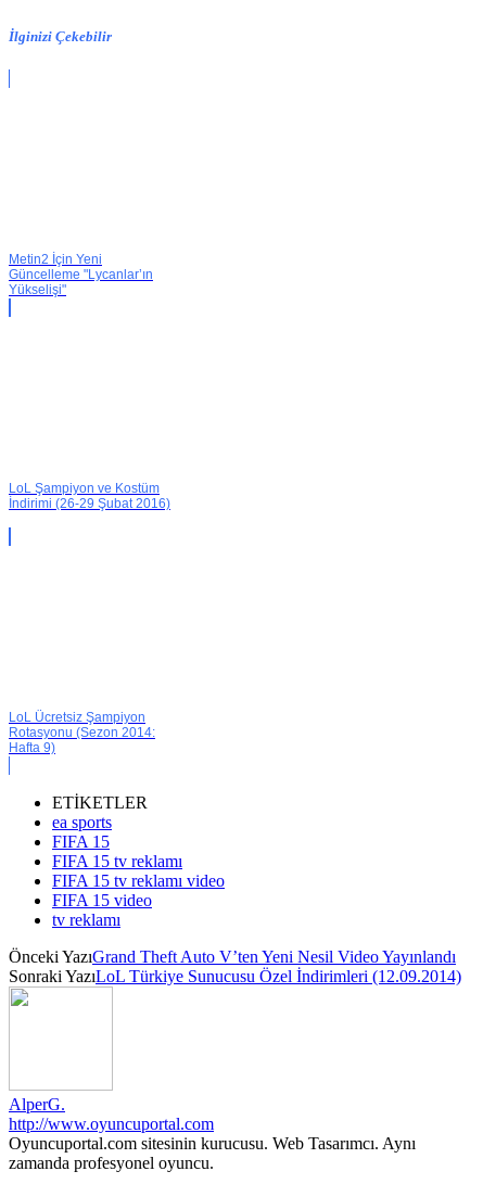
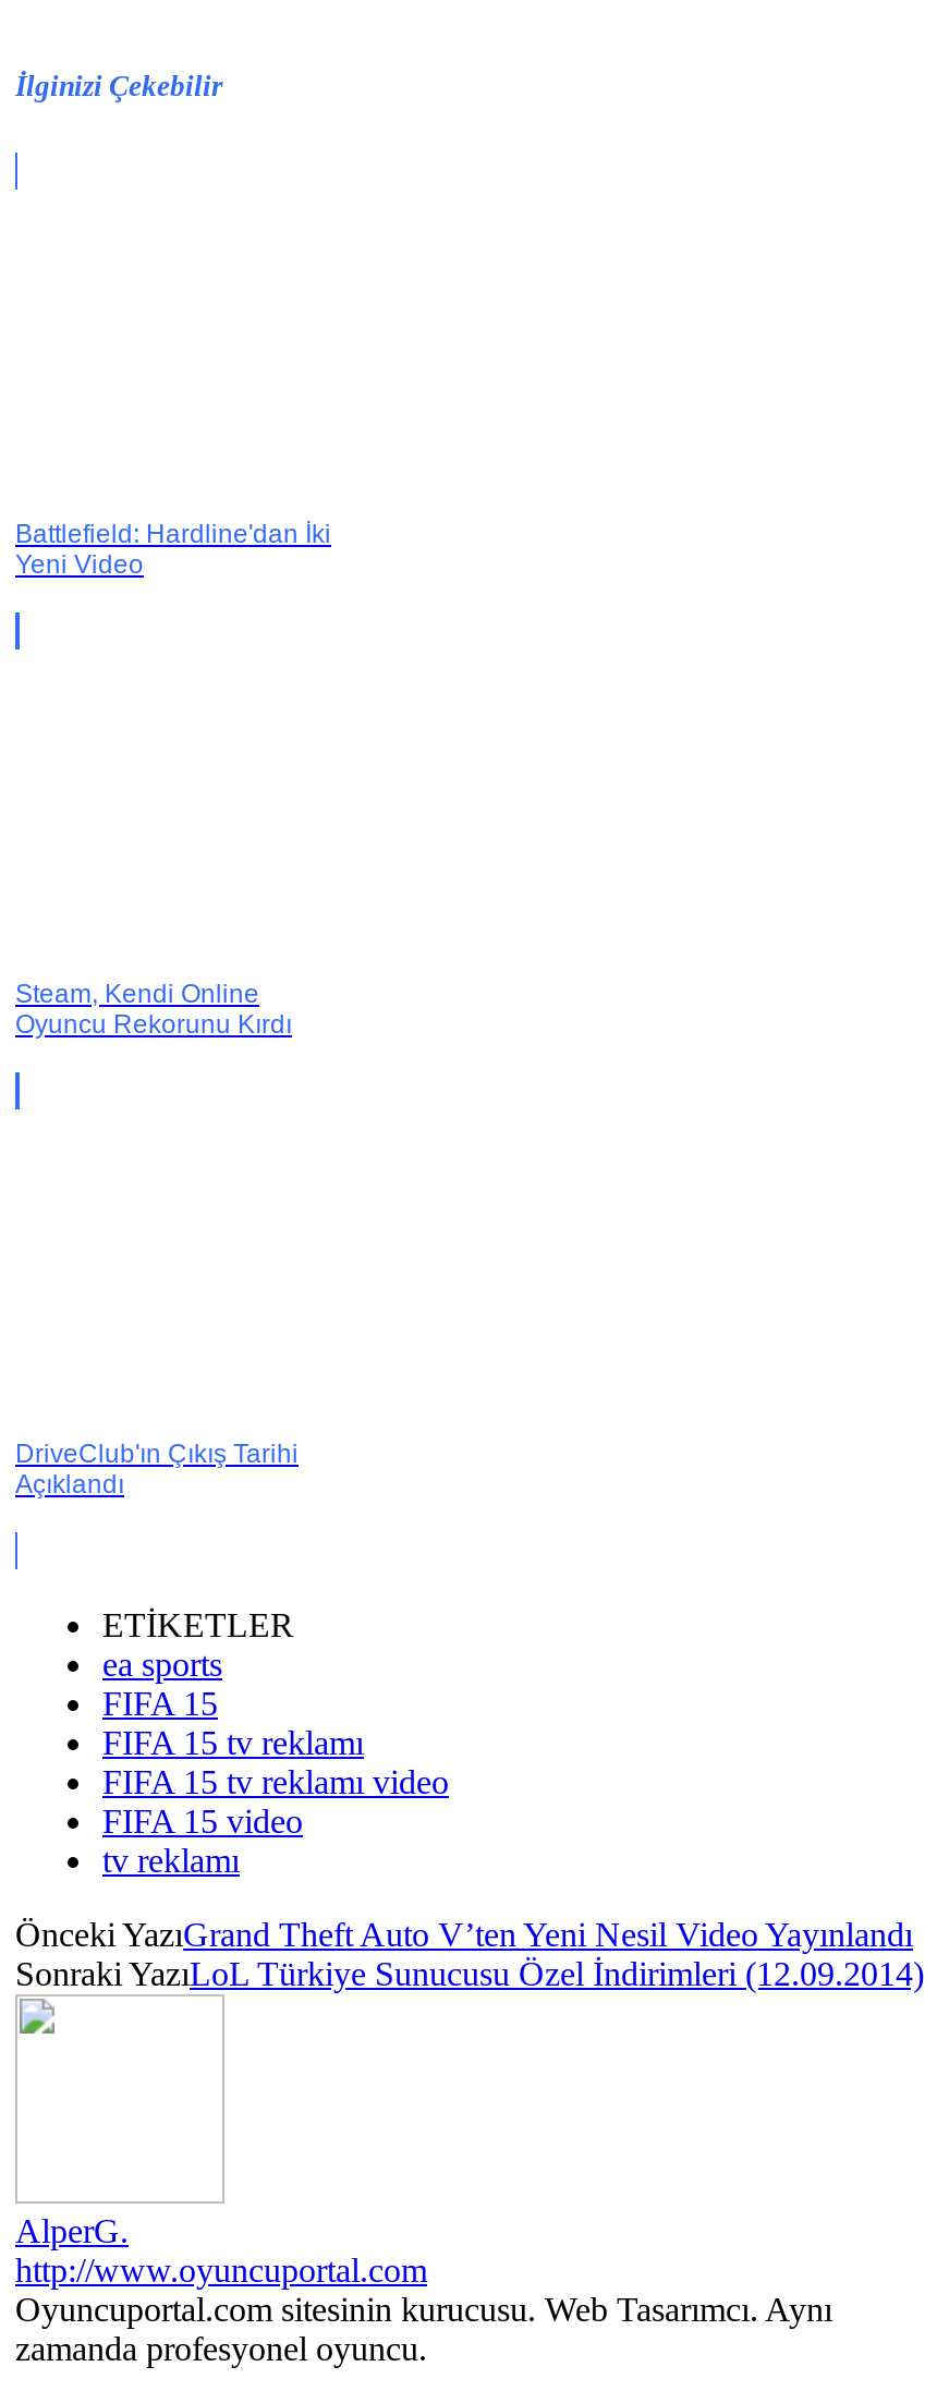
- Metin2 İçin Yeni
- Güncelleme "Lycanlar’ın
- Yükselişi"
+ Battlefield: Hardline'dan İki
+ Yeni Video

- LoL Şampiyon ve Kostüm
- İndirimi (26-29 Şubat 2016)
+ Steam, Kendi Online
+ Oyuncu Rekorunu Kırdı

- LoL Ücretsiz Şampiyon
- Rotasyonu (Sezon 2014:
- Hafta 9)
+ DriveClub'ın Çıkış Tarihi
+ Açıklandı
